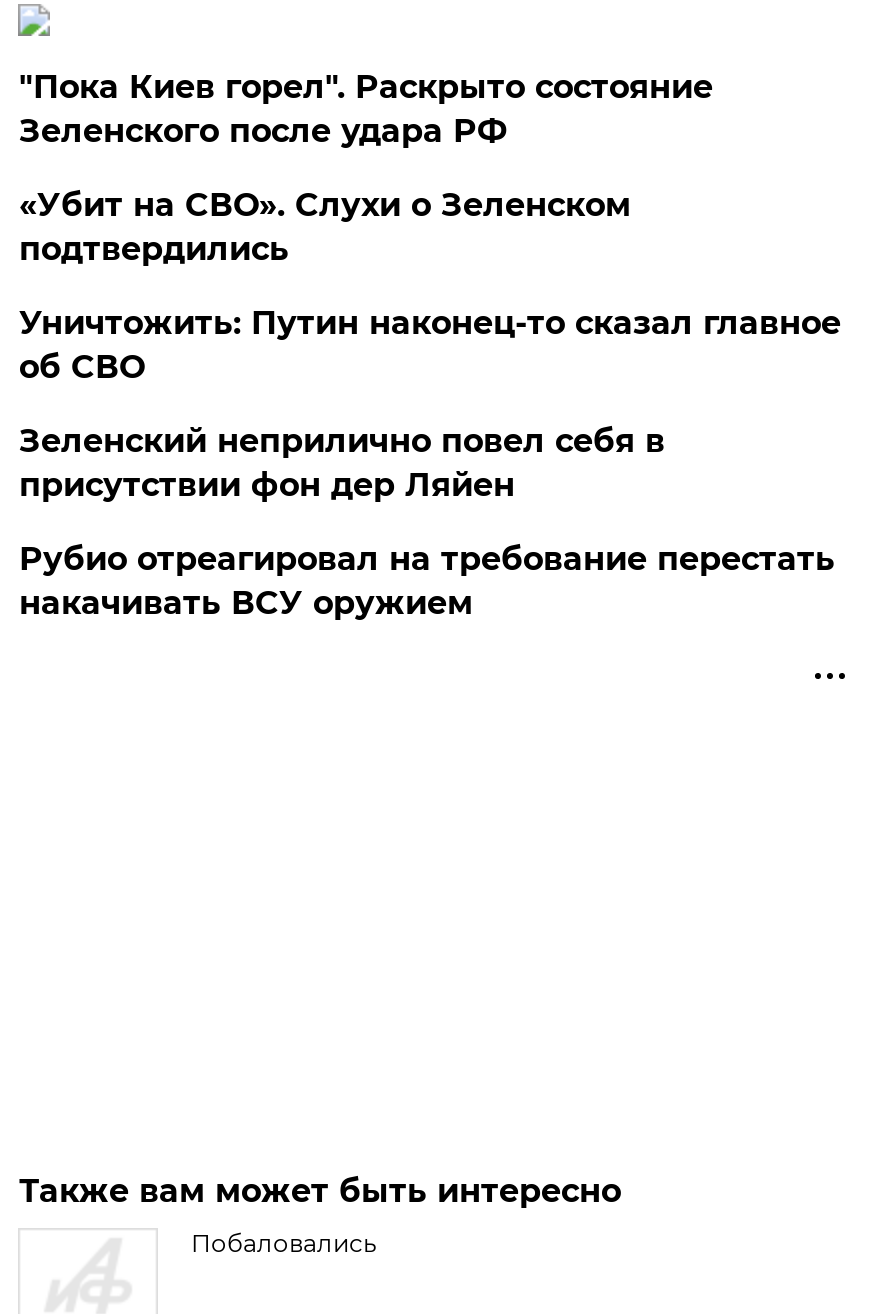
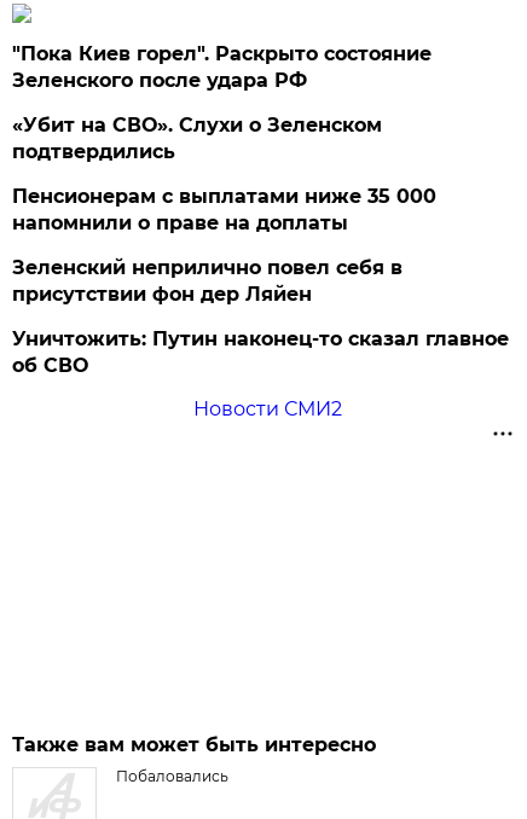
+ Пенсионерам с выплатами ниже 35 000
+ напомнили о праве на доплаты

moved down: Уничтожить: Путин наконец-то сказал главное | об СВО

- Рубио отреагировал на требование перестать
- накачивать ВСУ оружием
+ Новости СМИ2
